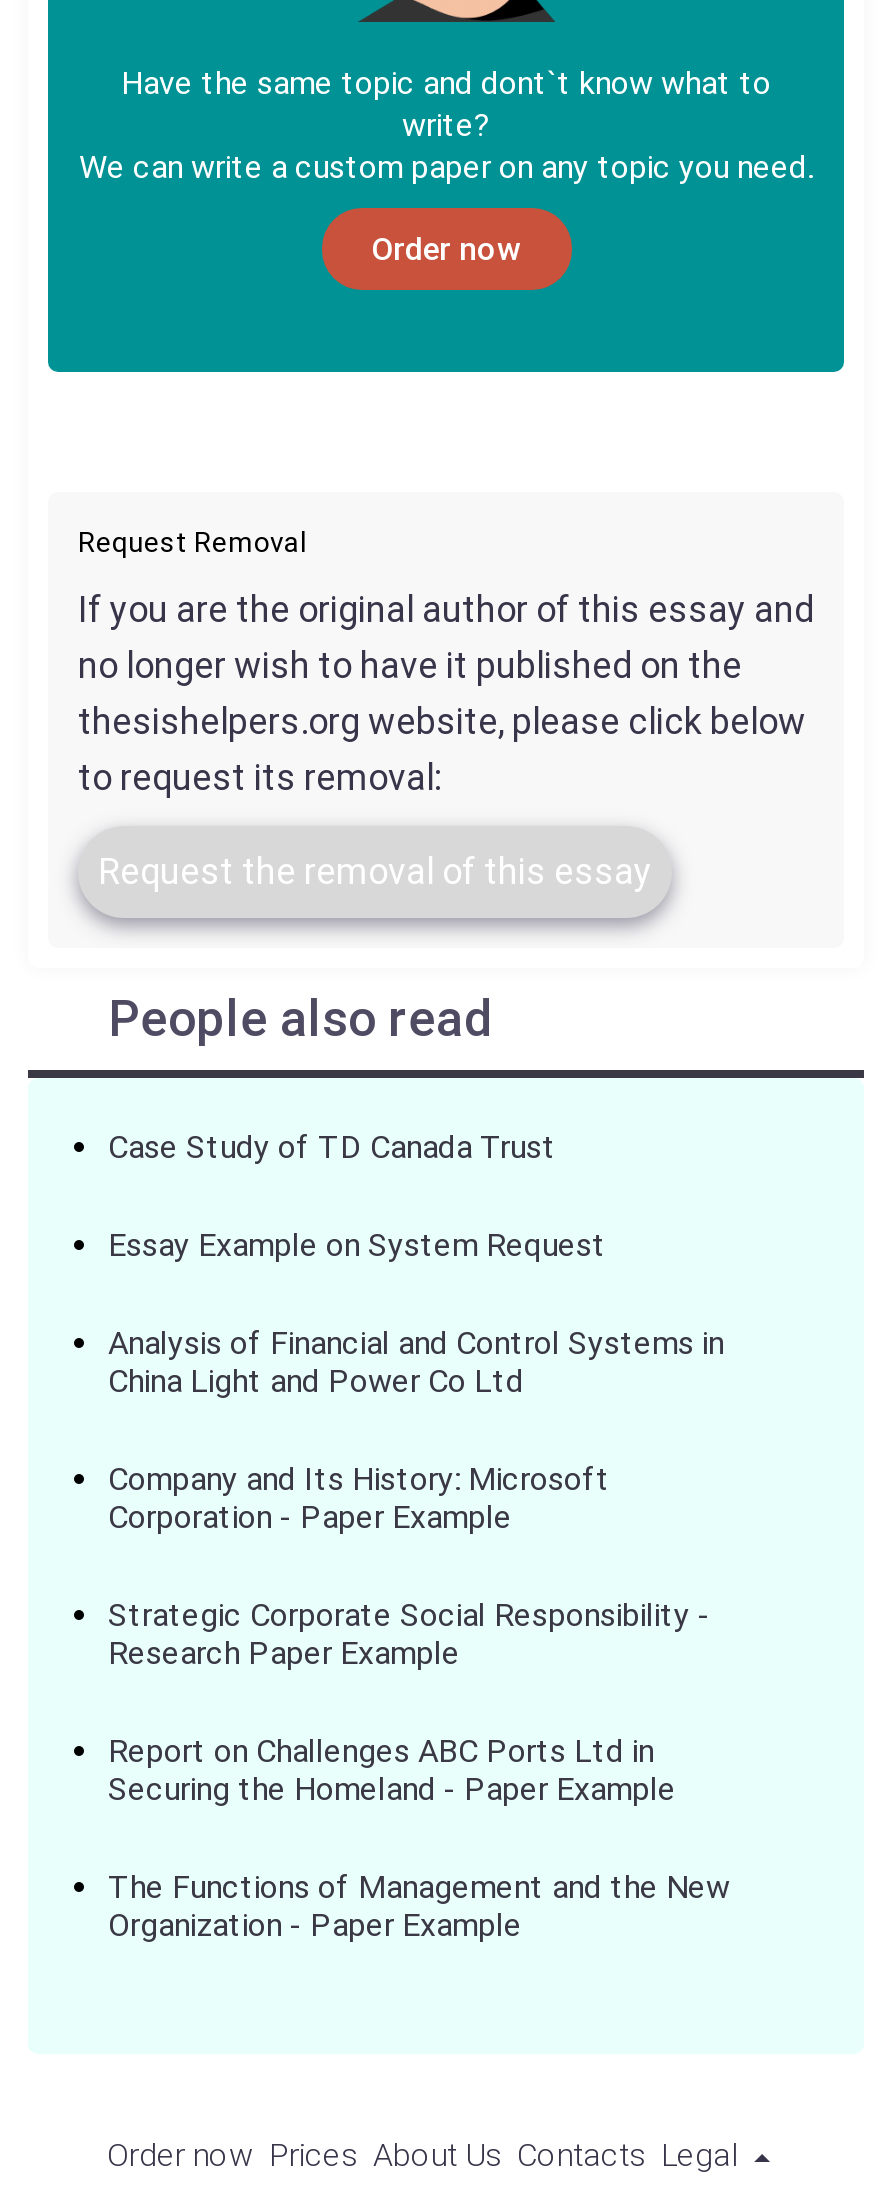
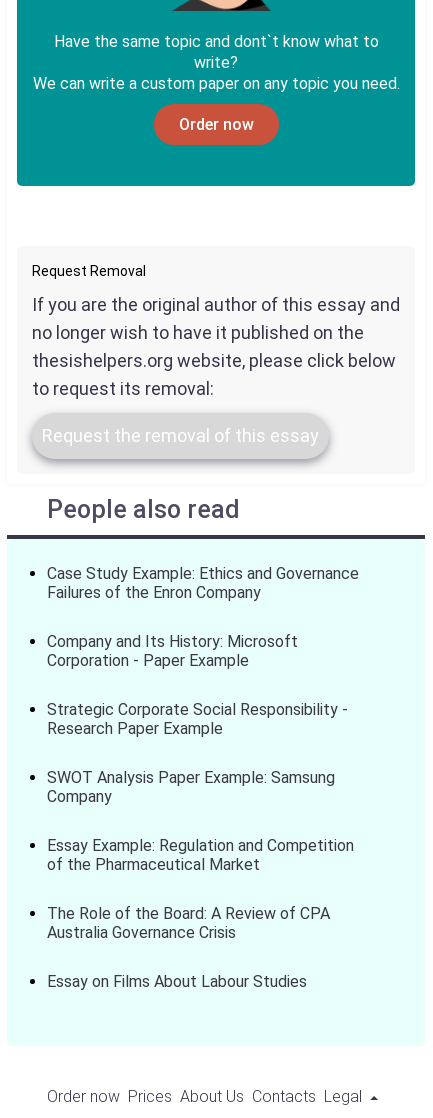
- Case Study of TD Canada Trust
- Essay Example on System Request
- Analysis of Financial and Control Systems in
- China Light and Power Co Ltd
+ Case Study Example: Ethics and Governance
+ Failures of the Enron Company

moved up: Company and Its History: Microsoft | Corporation - Paper Example | Strategic Corporate Social Responsibility - | Research Paper Example

- Report on Challenges ABC Ports Ltd in
- Securing the Homeland - Paper Example
- The Functions of Management and the New
- Organization - Paper Example
+ SWOT Analysis Paper Example: Samsung
+ Company
+ Essay Example: Regulation and Competition
+ of the Pharmaceutical Market
+ The Role of the Board: A Review of CPA
+ Australia Governance Crisis
+ Essay on Films About Labour Studies
